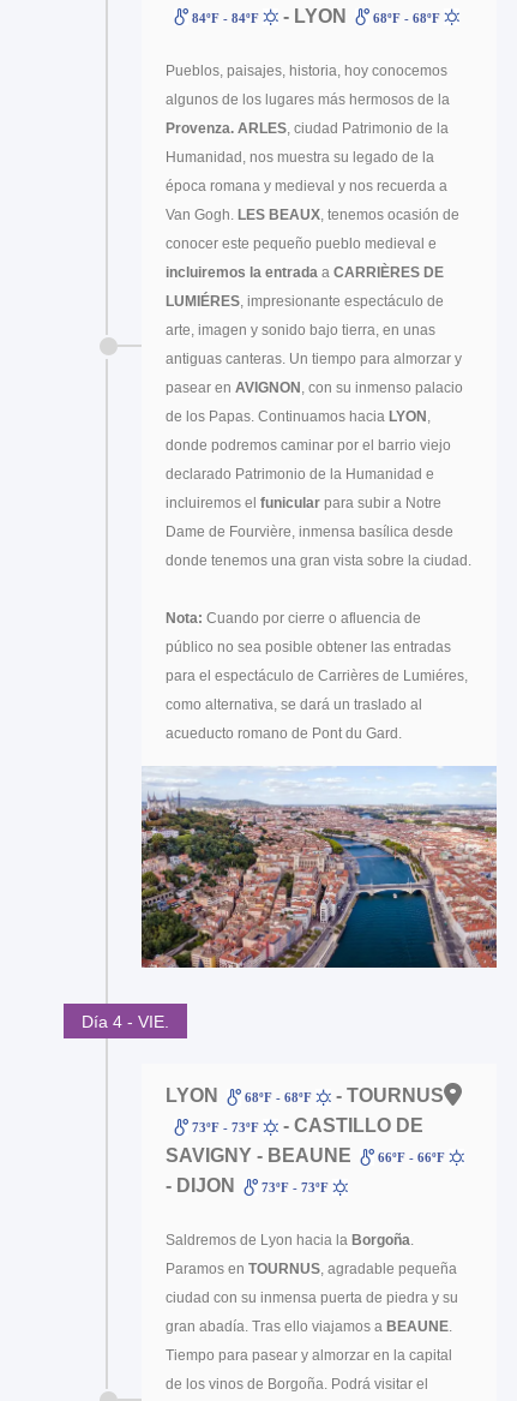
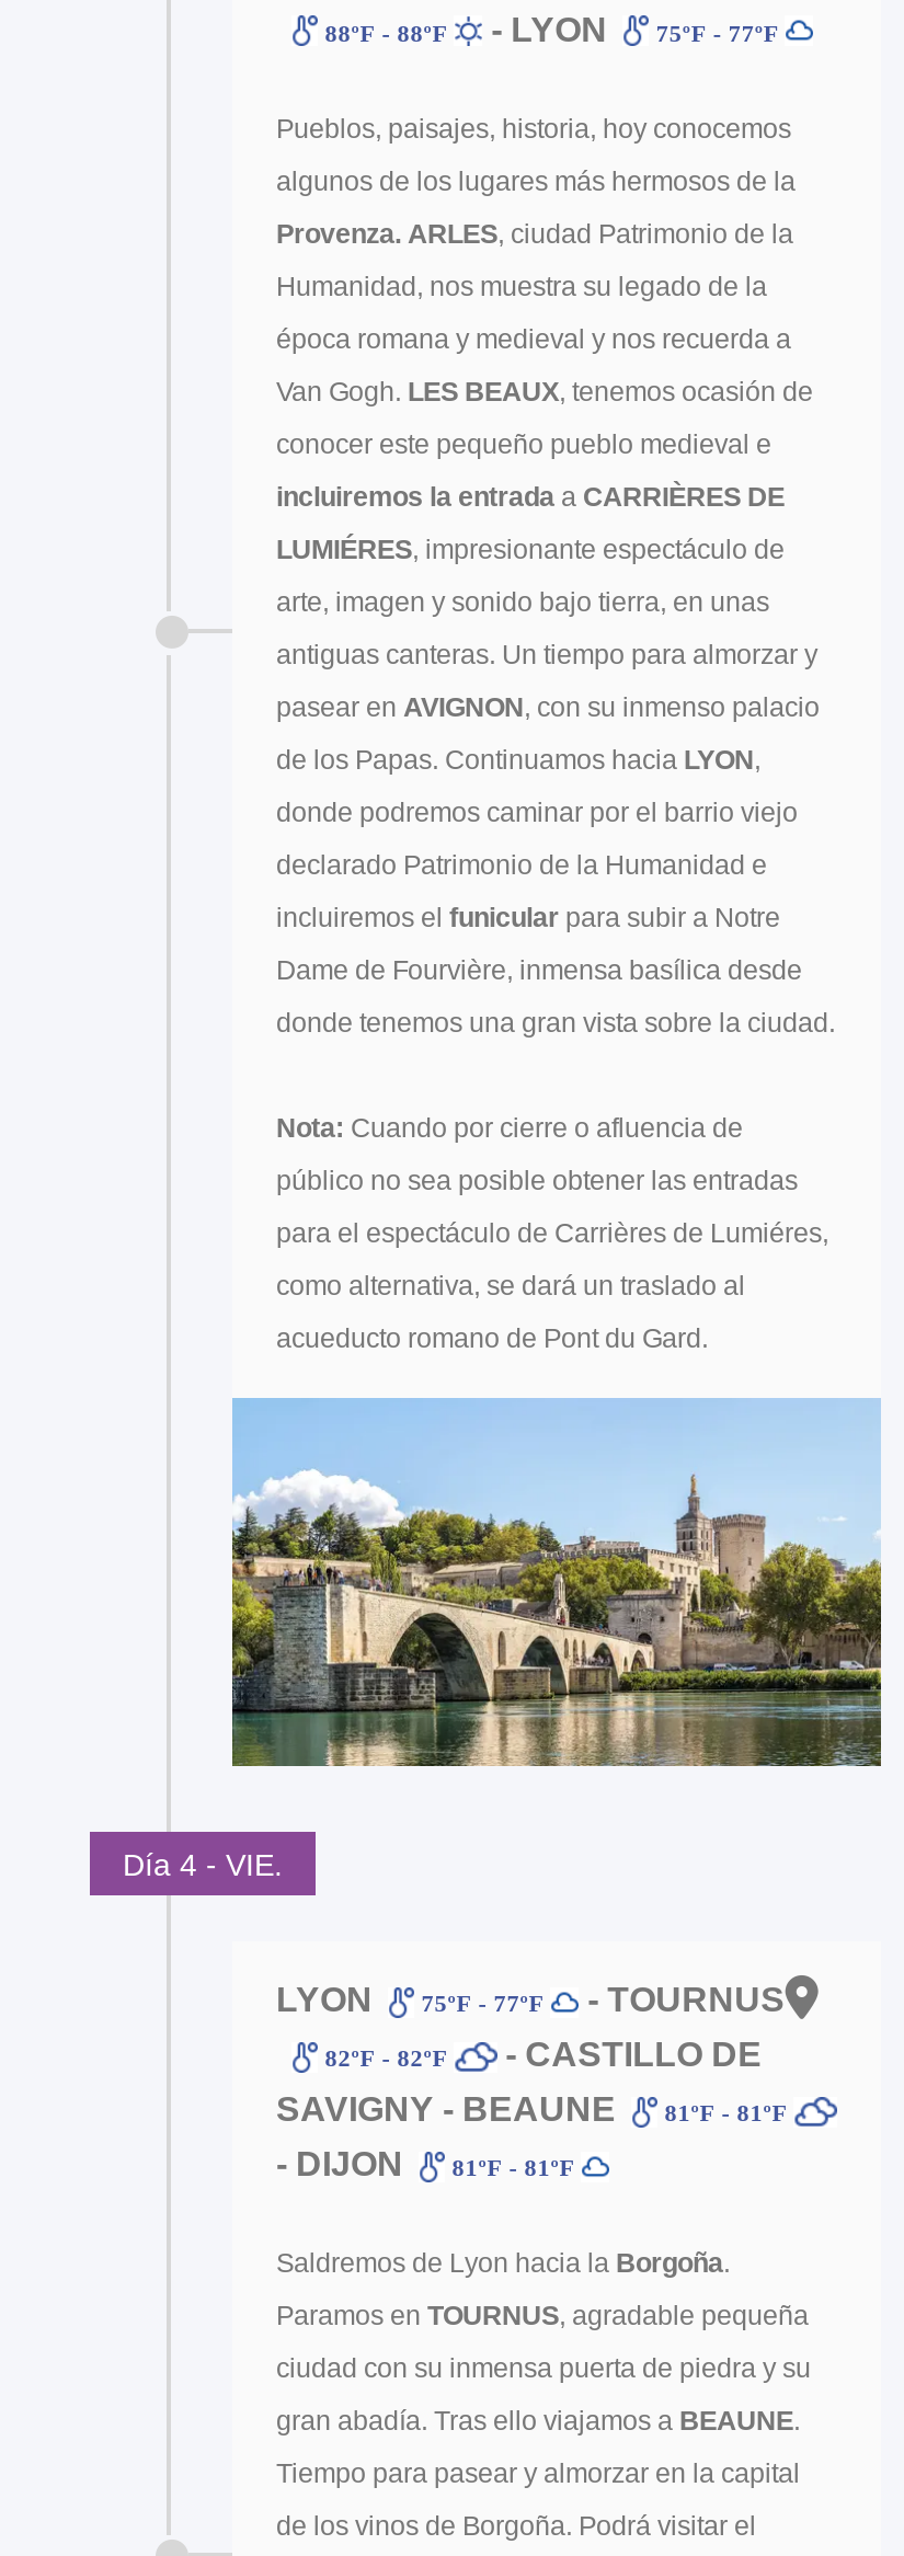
- 84ºF - 84ºF
+ 88ºF - 88ºF

- 68ºF - 68ºF
+ 75ºF - 77ºF

- [image]
+ [image]

- LYON 68ºF - 68ºF - TOURNUS
+ LYON 75ºF - 77ºF - TOURNUS

- 73ºF - 73ºF - CASTILLO DE
+ 82ºF - 82ºF - CASTILLO DE

- SAVIGNY - BEAUNE 66ºF - 66ºF
+ SAVIGNY - BEAUNE 81ºF - 81ºF

- - DIJON 73ºF - 73ºF
+ - DIJON 81ºF - 81ºF
